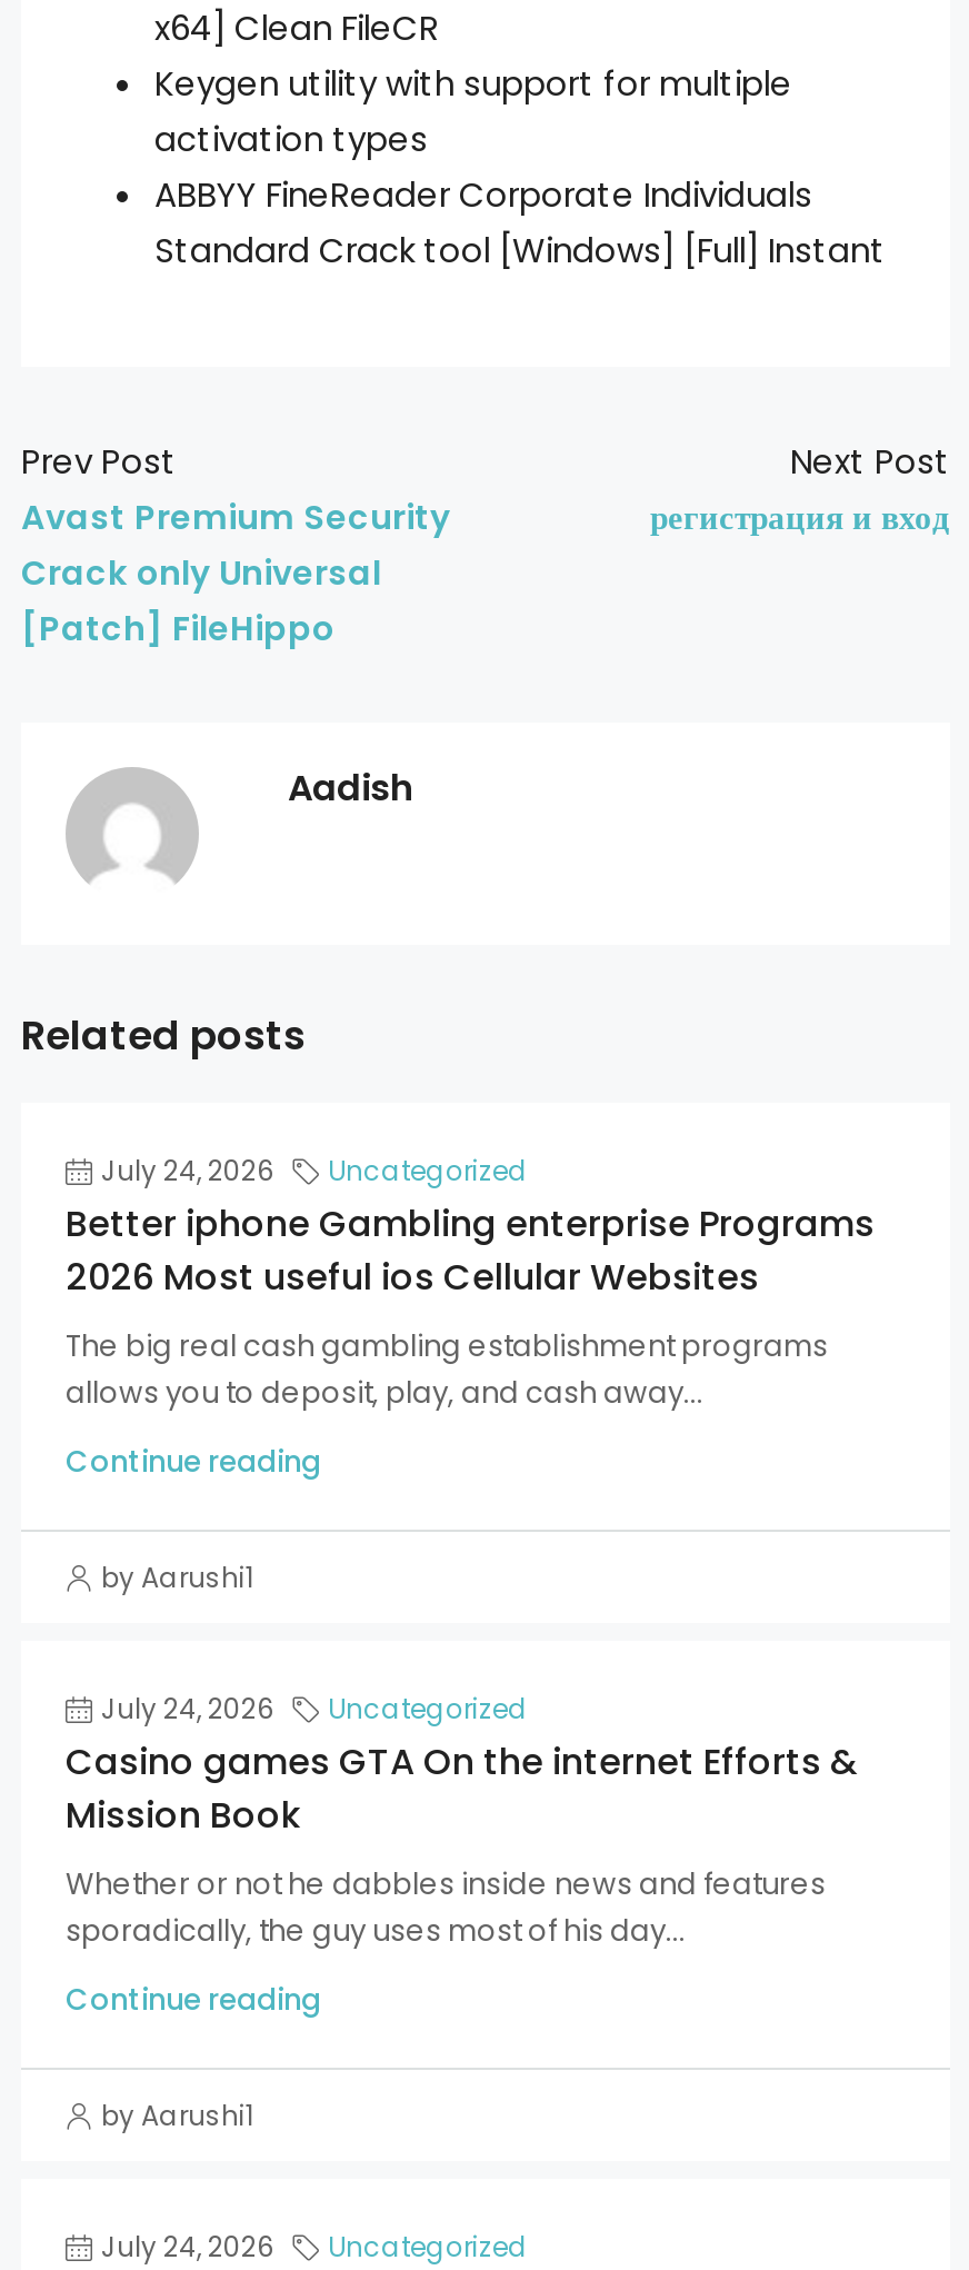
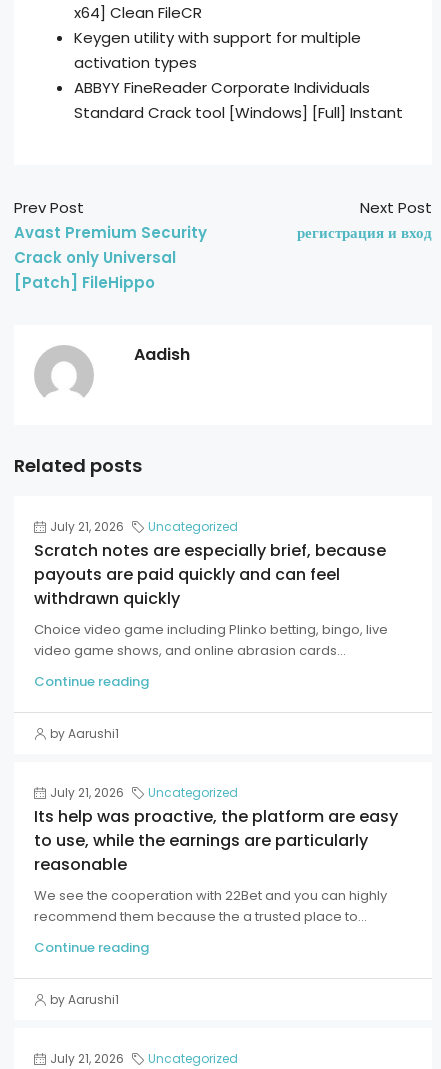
- July 24, 2026 Uncategorized
+ July 21, 2026 Uncategorized

- Better iphone Gambling enterprise Programs
- 2026 Most useful ios Cellular Websites
- The big real cash gambling establishment programs
- allows you to deposit, play, and cash away...
+ Scratch notes are especially brief, because
+ payouts are paid quickly and can feel
+ withdrawn quickly
+ Choice video game including Plinko betting, bingo, live
+ video game shows, and online abrasion cards...

- July 24, 2026 Uncategorized
+ July 21, 2026 Uncategorized

- Casino games GTA On the internet Efforts &
- Mission Book
- Whether or not he dabbles inside news and features
- sporadically, the guy uses most of his day...
+ Its help was proactive, the platform are easy
+ to use, while the earnings are particularly
+ reasonable
+ We see the cooperation with 22Bet and you can highly
+ recommend them because the a trusted place to...

- July 24, 2026 Uncategorized
+ July 21, 2026 Uncategorized
